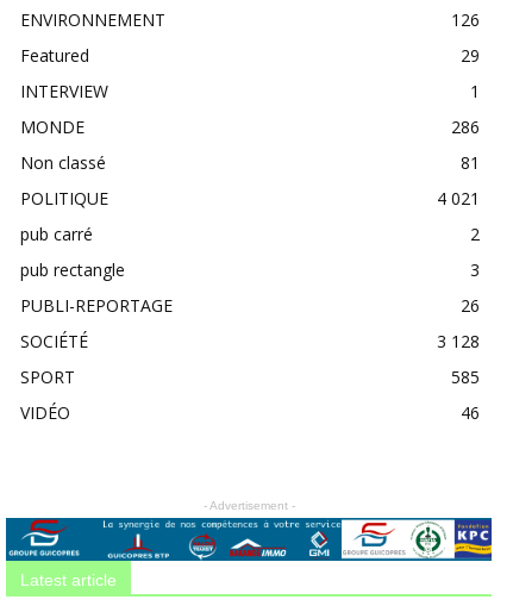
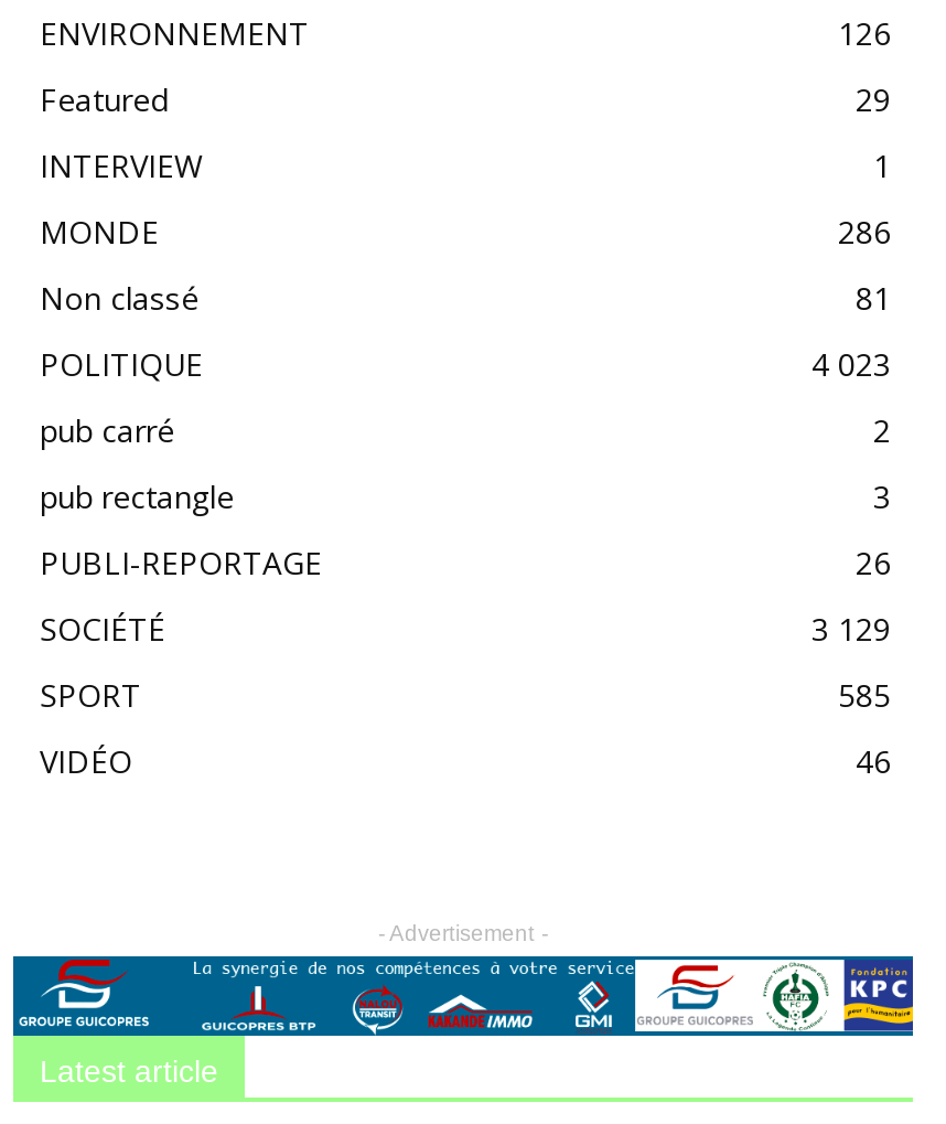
- 4 021
+ 4 023

- 3 128
+ 3 129
